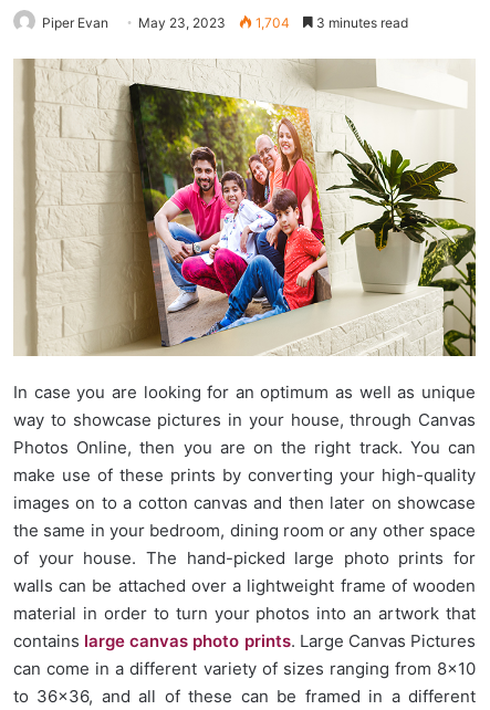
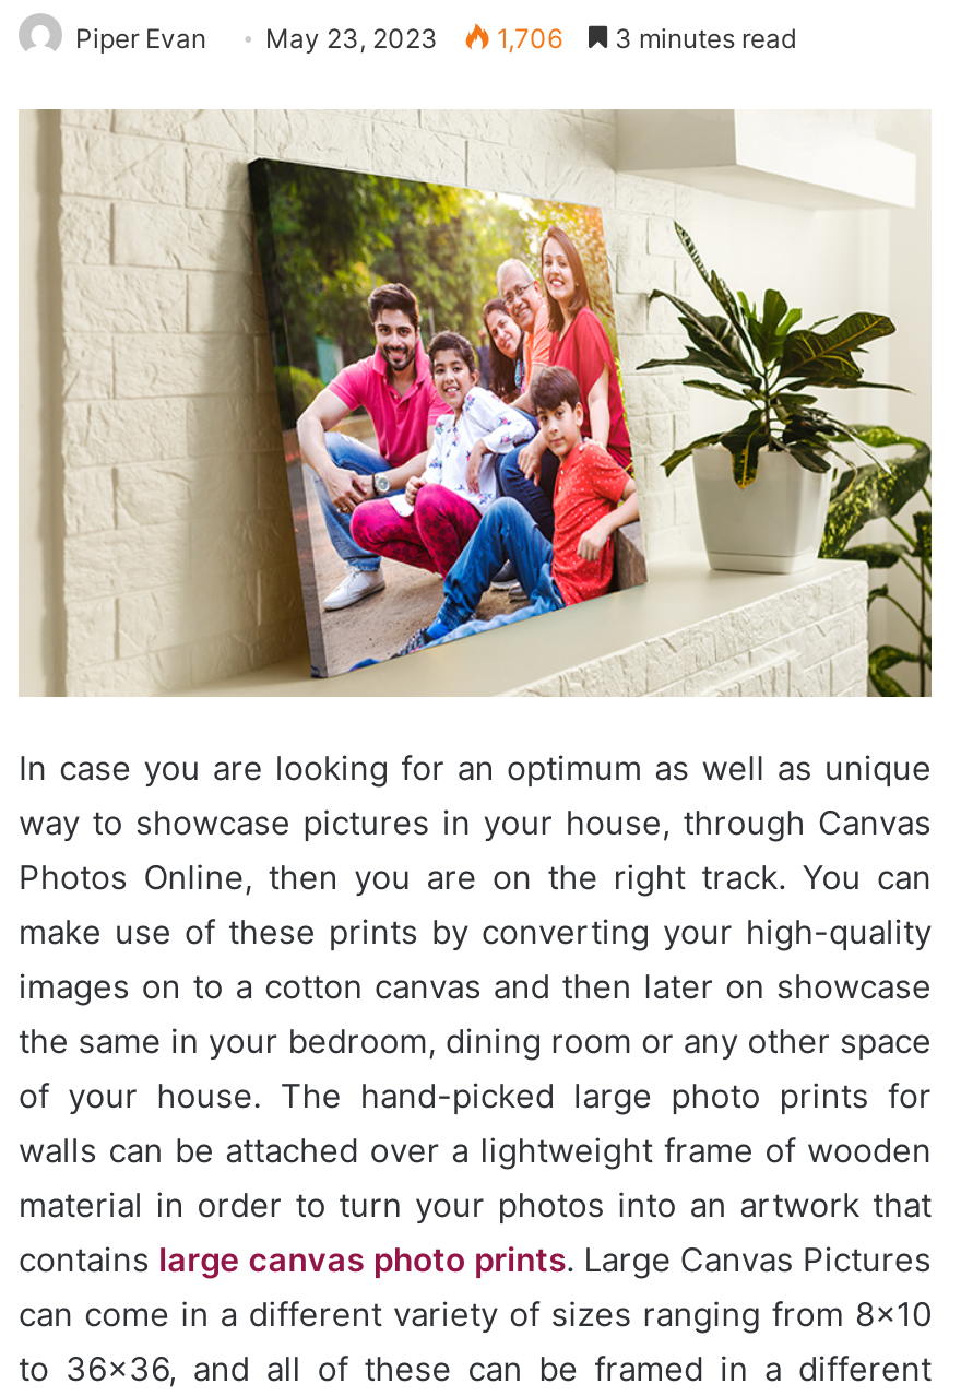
- Piper Evan May 23, 2023 1,704 3 minutes read
+ Piper Evan May 23, 2023 1,706 3 minutes read
